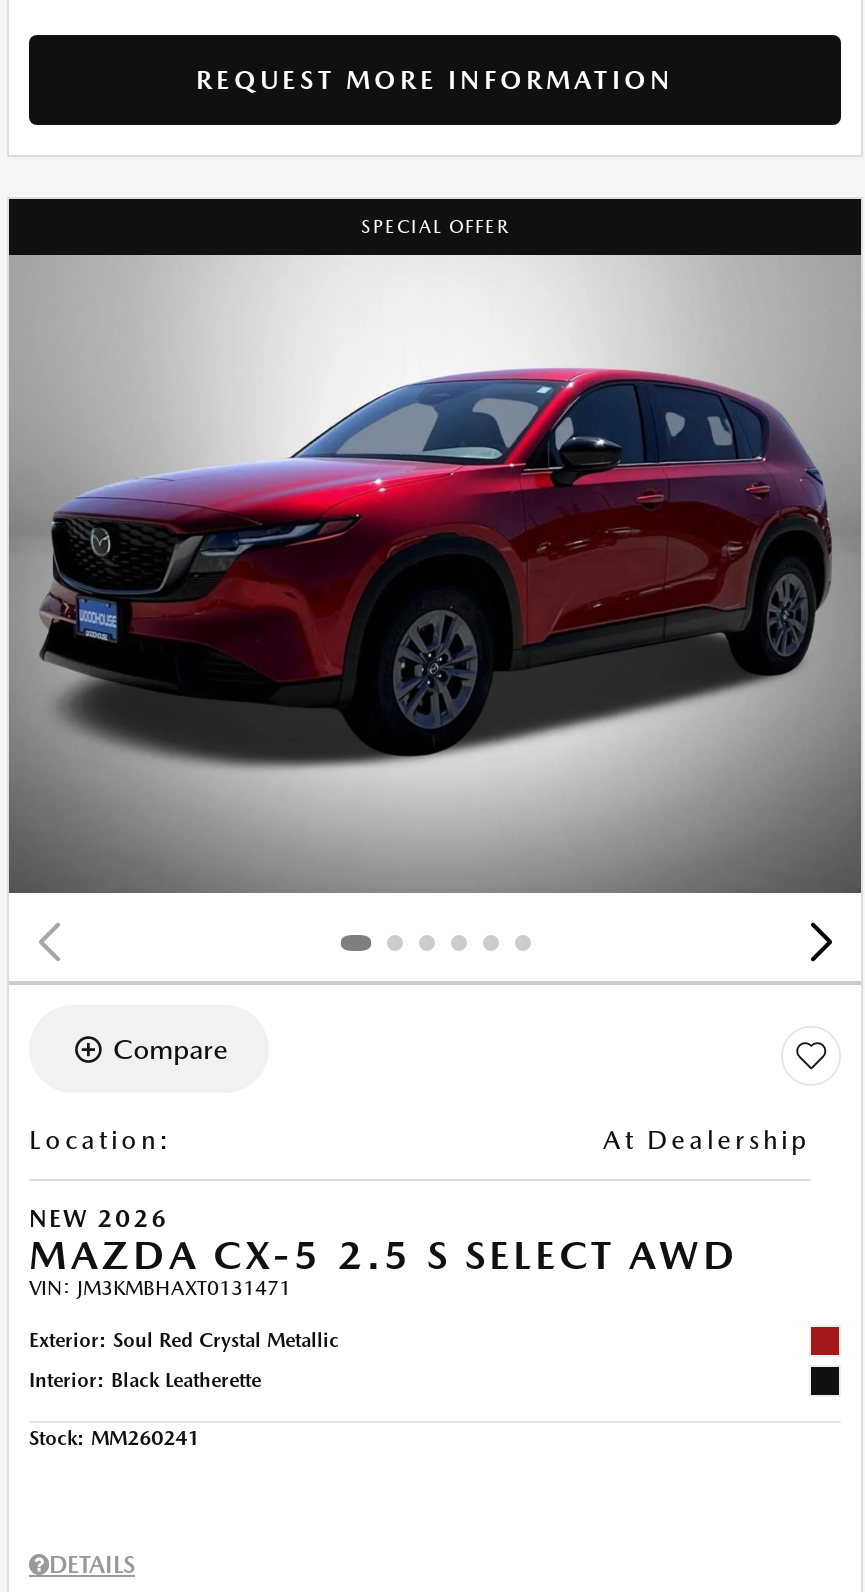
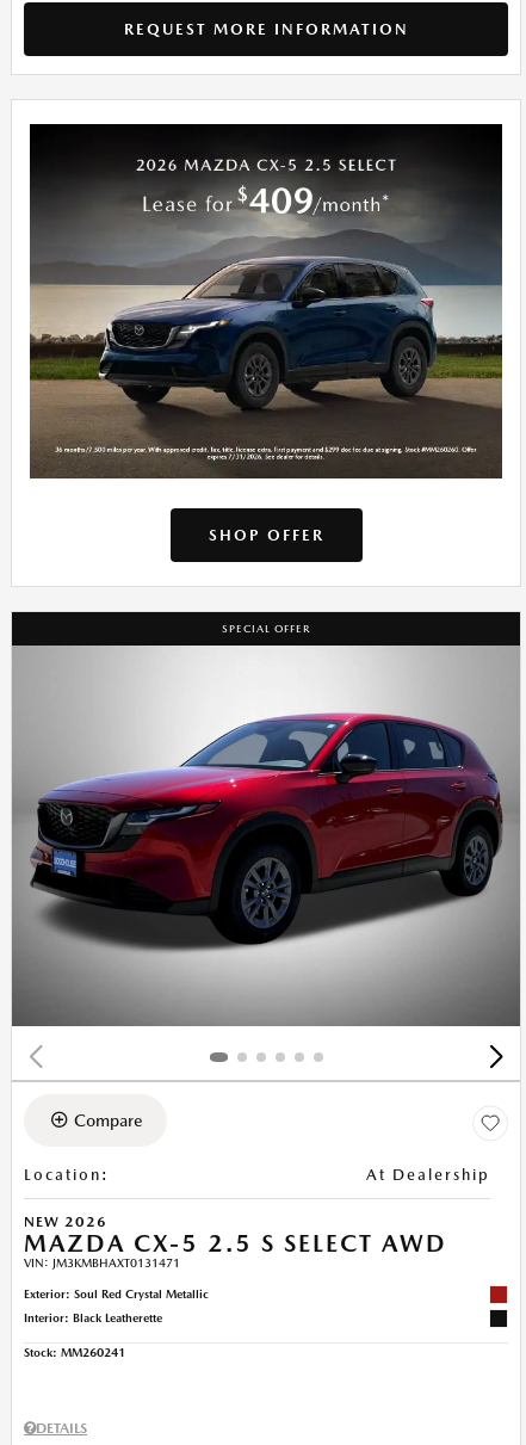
+ [image]
+ SHOP OFFER
